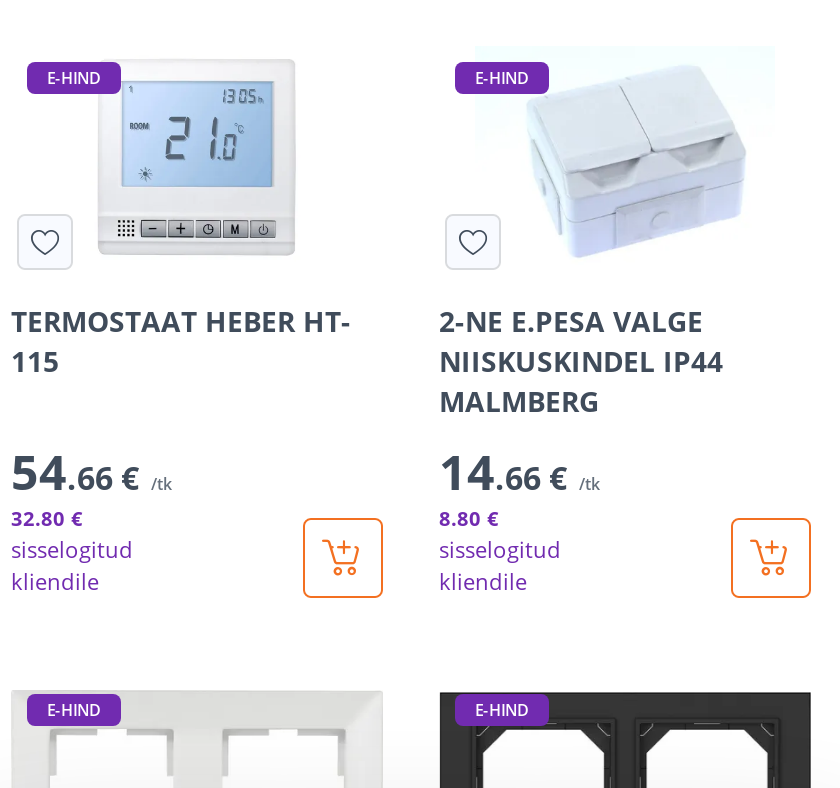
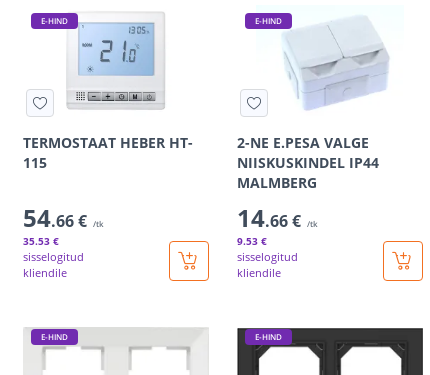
- 32.80 €
+ 35.53 €

- 8.80 €
+ 9.53 €
